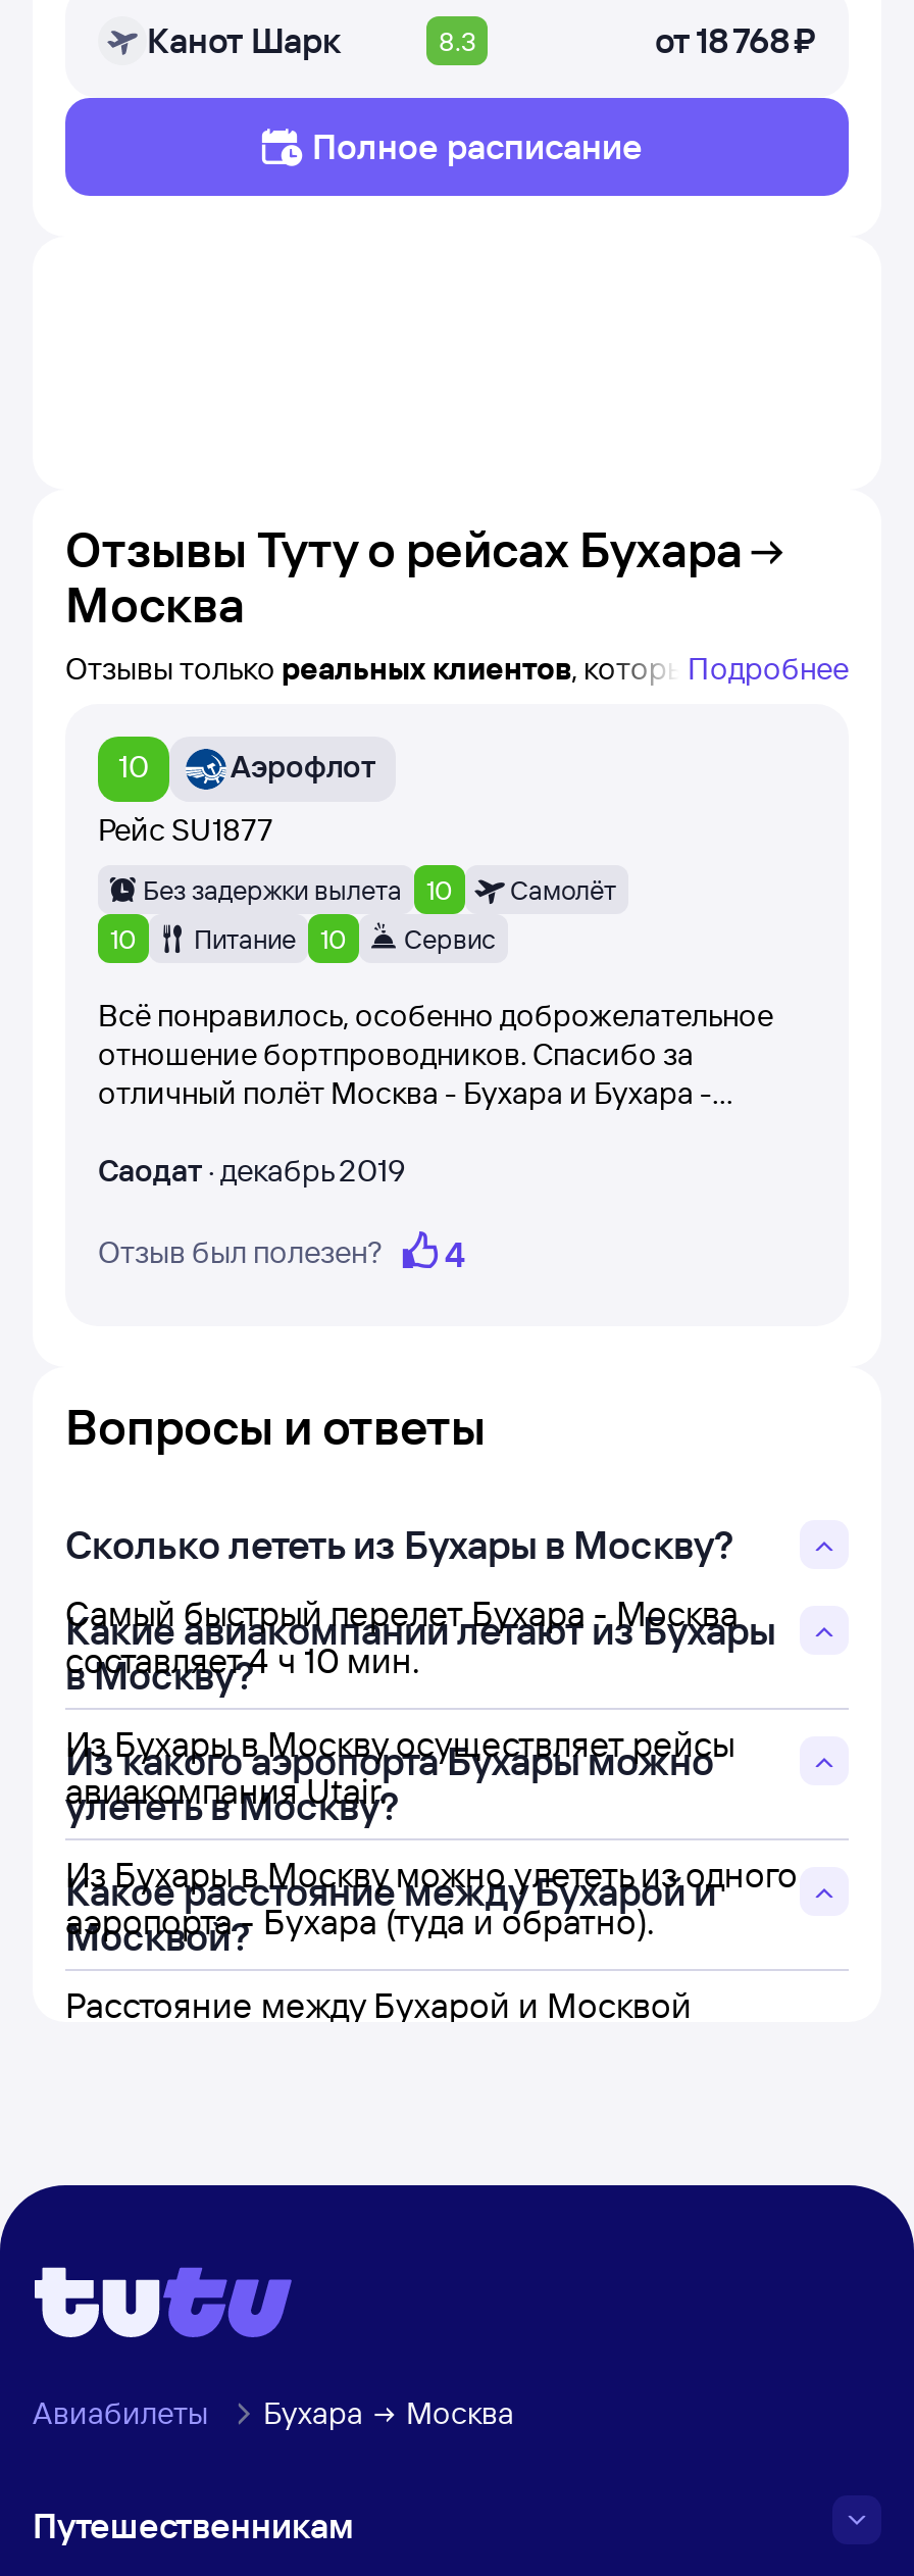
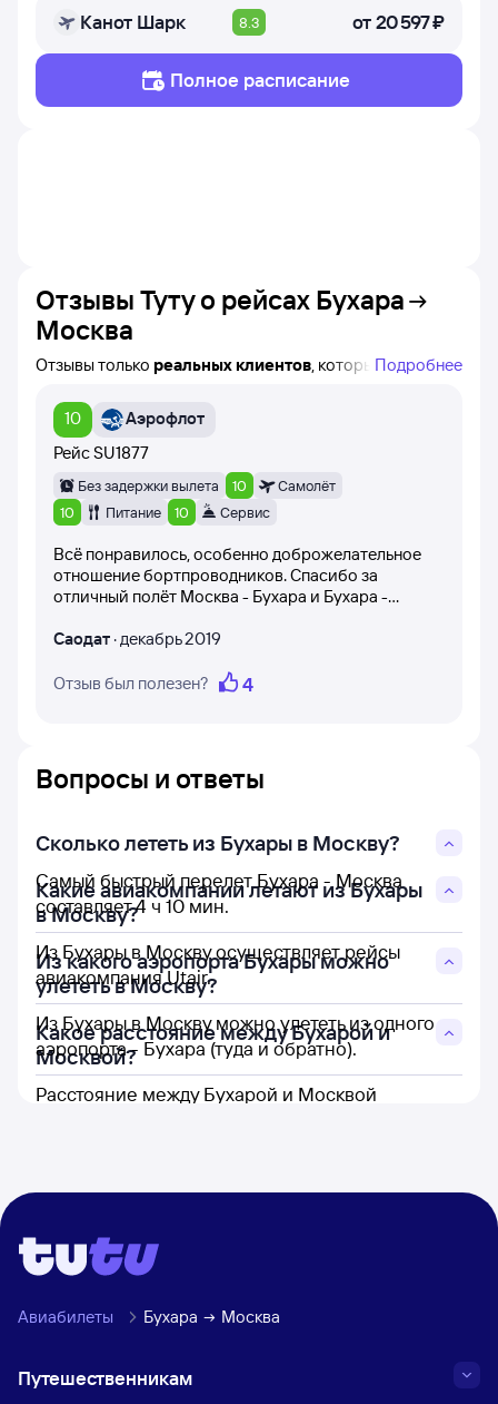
- от 18 768 ₽
+ от 20 597 ₽
